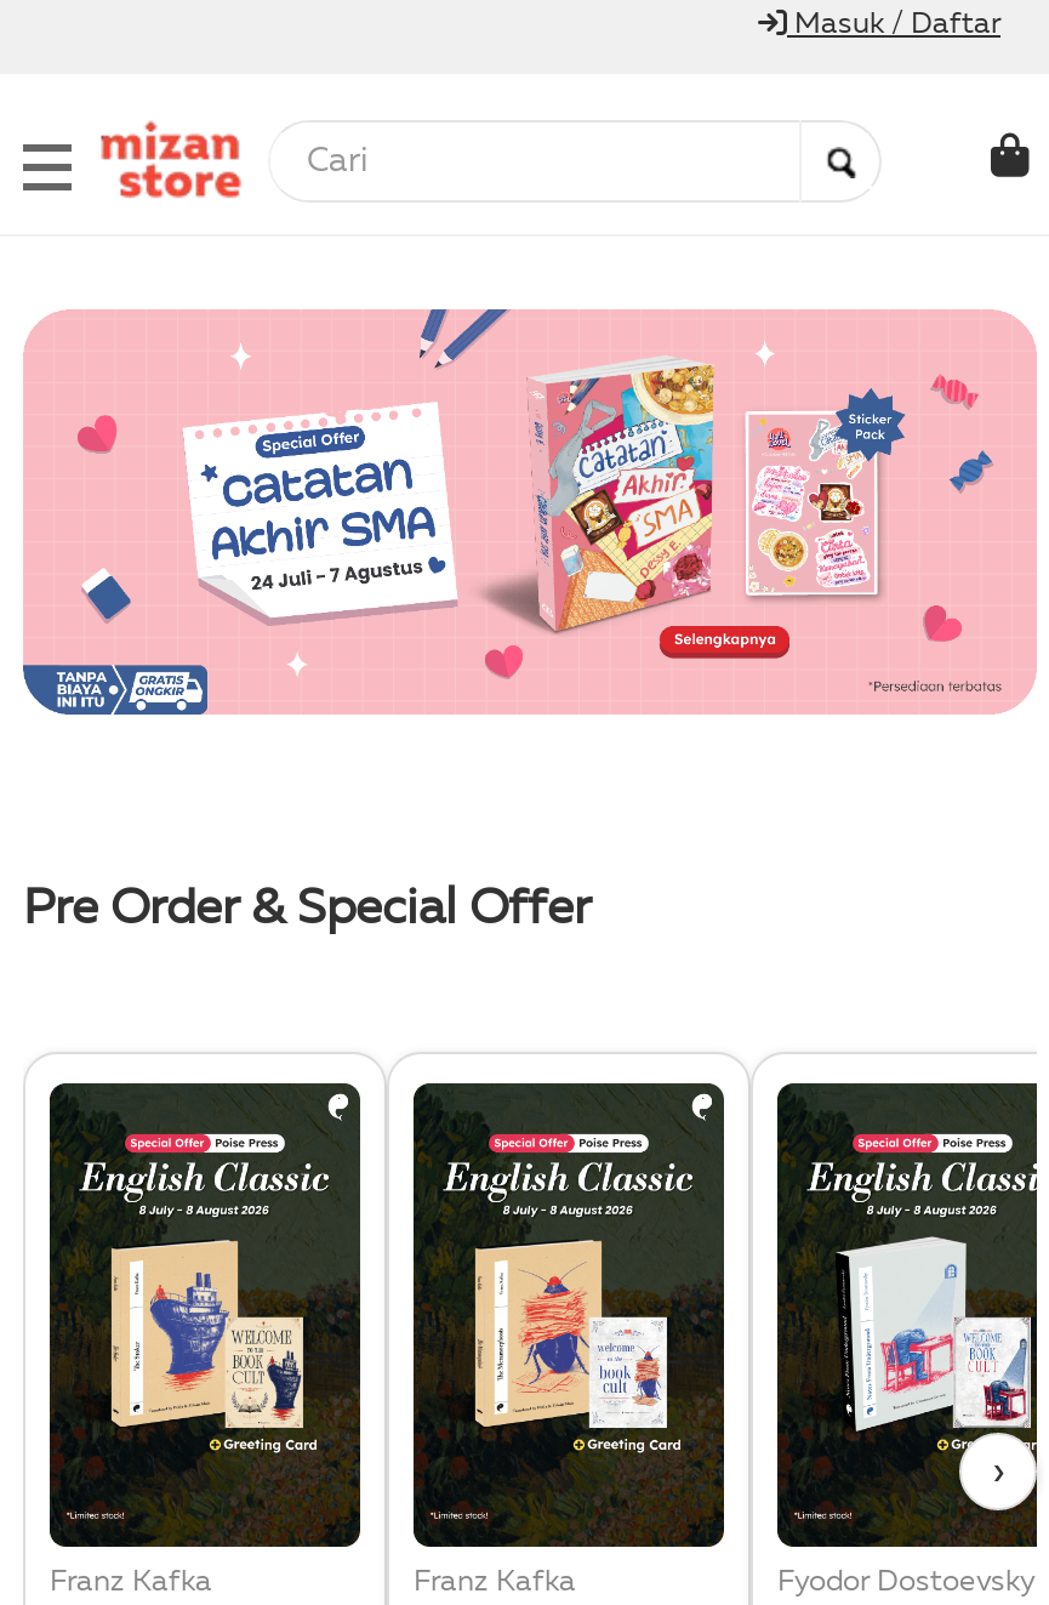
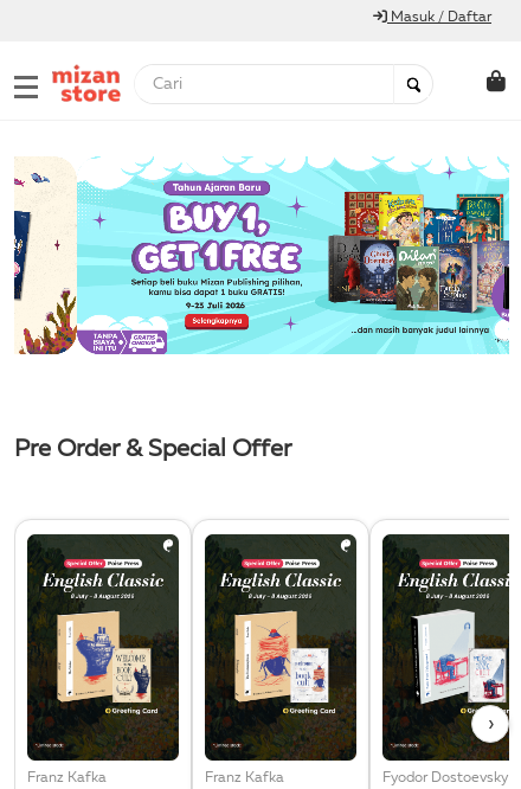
- [image]
+ [image]
